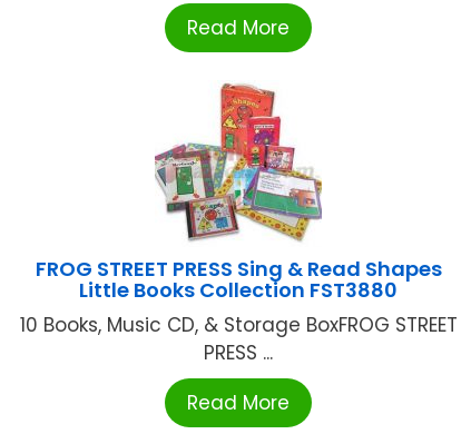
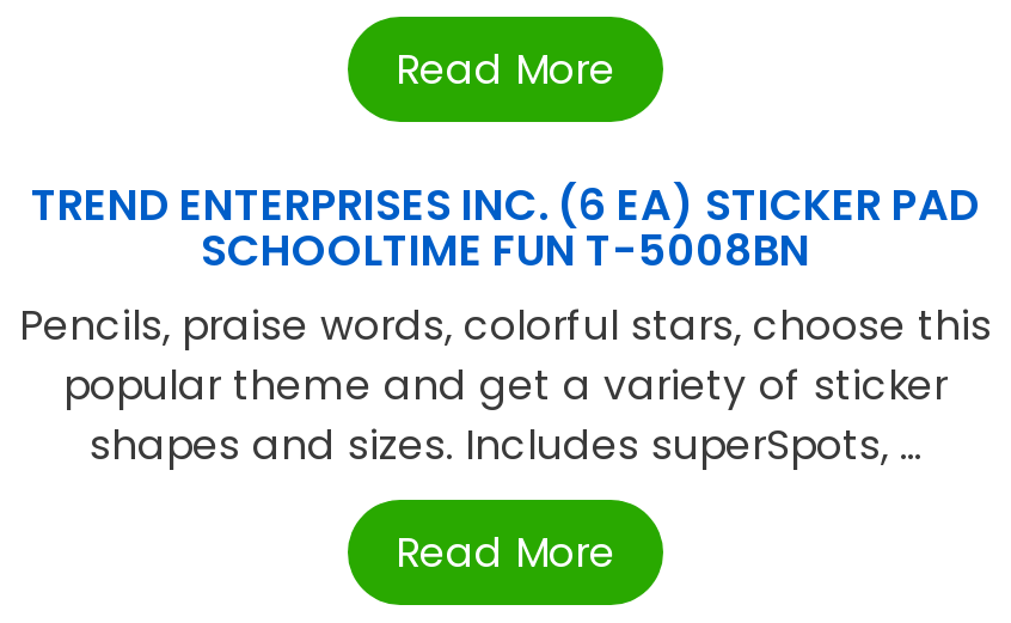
- FROG STREET PRESS Sing & Read Shapes
- Little Books Collection FST3880
- 10 Books, Music CD, & Storage BoxFROG STREET
- PRESS ...
+ TREND ENTERPRISES INC. (6 EA) STICKER PAD
+ SCHOOLTIME FUN T-5008BN
+ Pencils, praise words, colorful stars, choose this
+ popular theme and get a variety of sticker
+ shapes and sizes. Includes superSpots, ...
